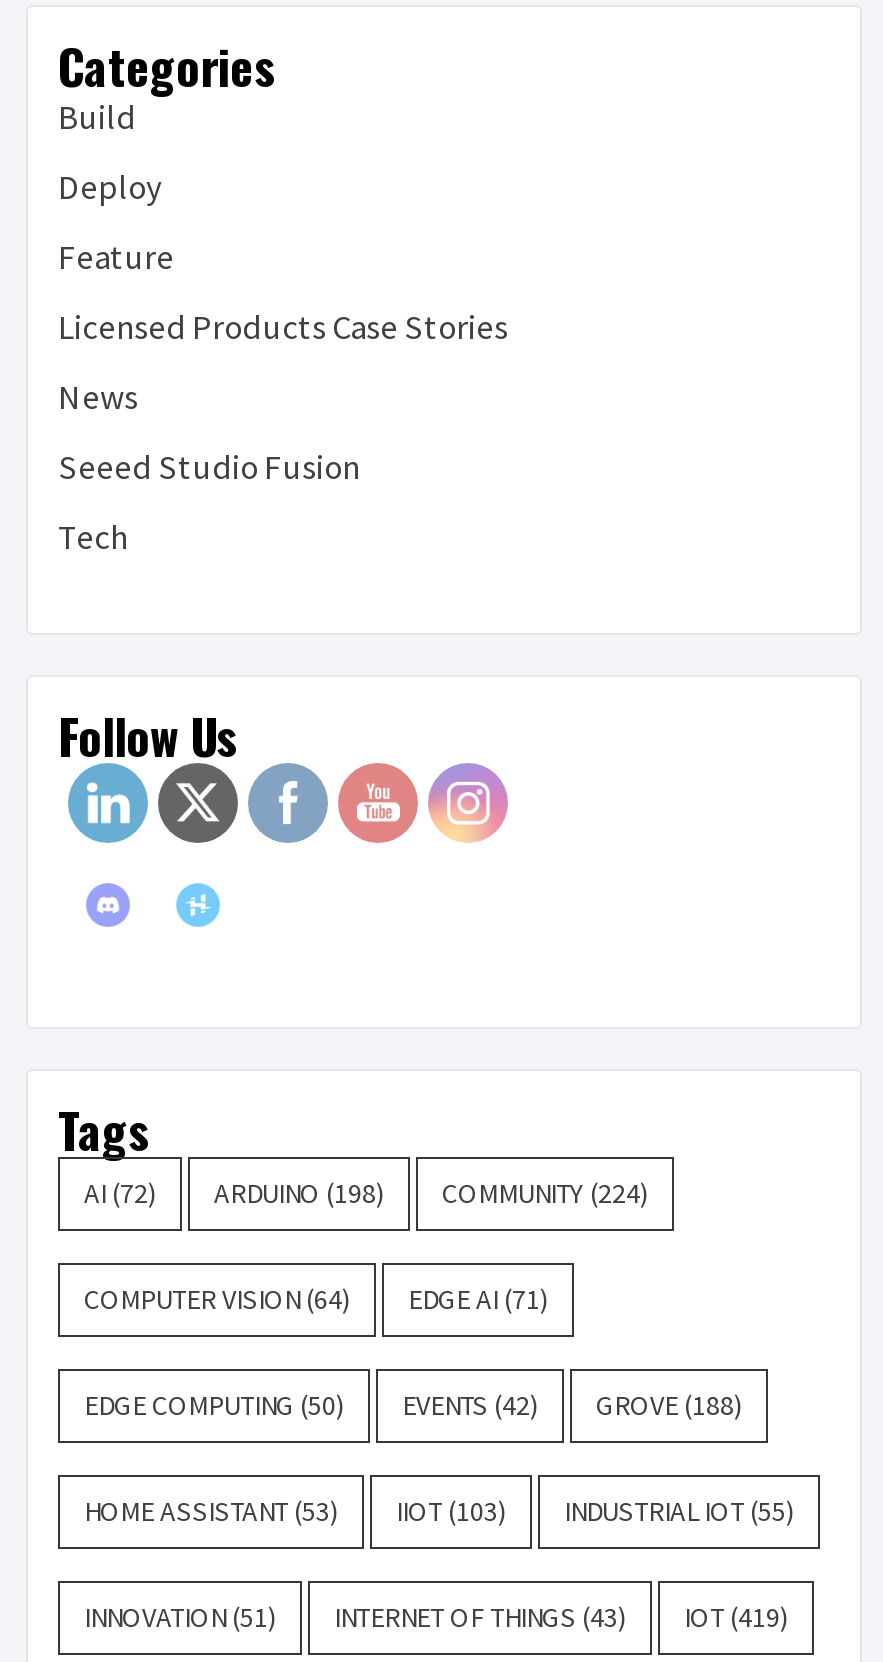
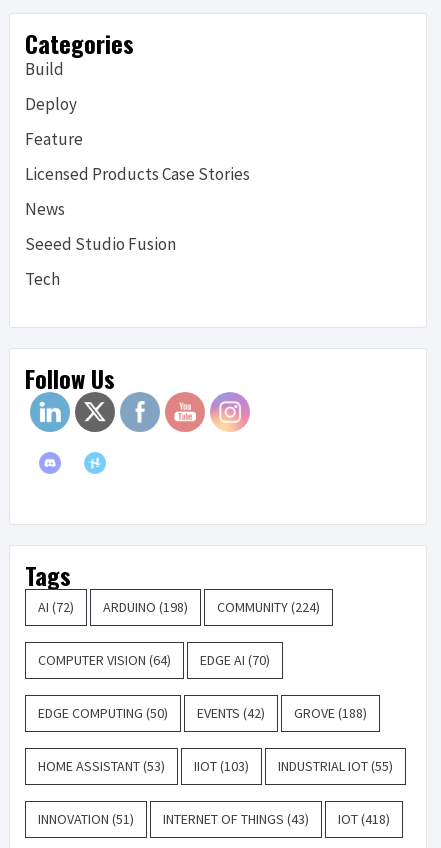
- COMPUTER VISION (64) EDGE AI (71)
+ COMPUTER VISION (64) EDGE AI (70)

- INNOVATION (51) INTERNET OF THINGS (43) IOT (419)
+ INNOVATION (51) INTERNET OF THINGS (43) IOT (418)
